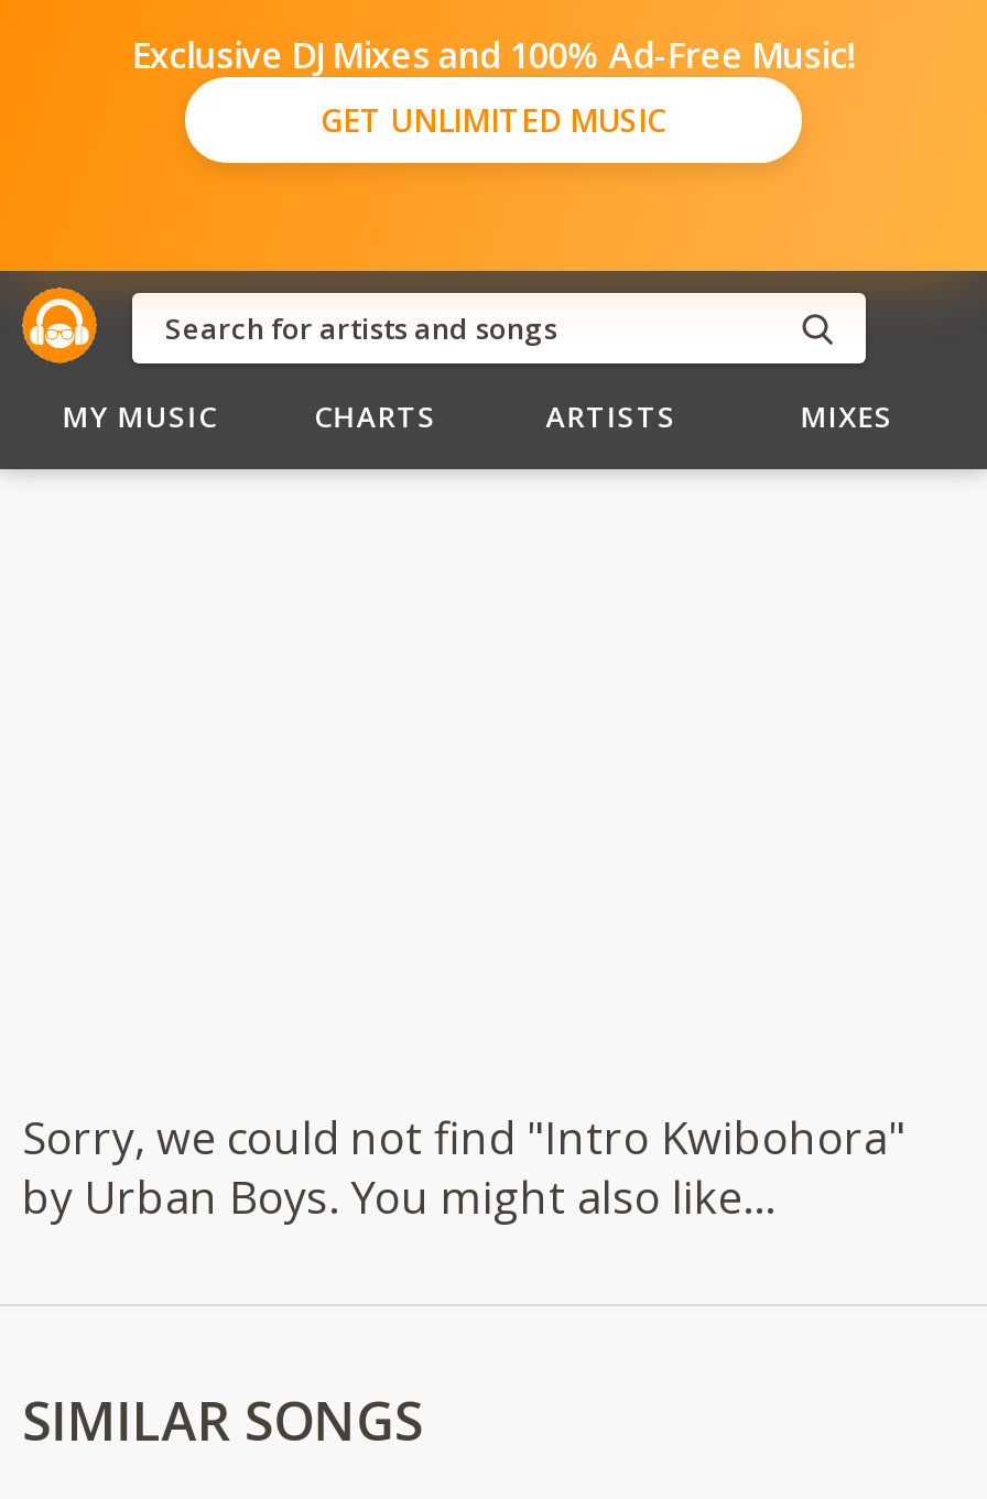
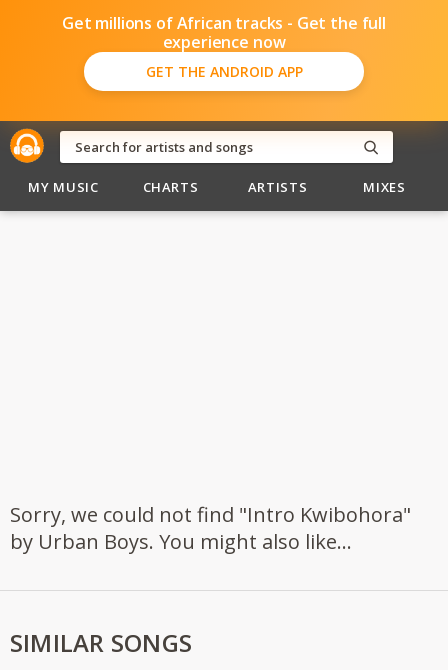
- Exclusive DJ Mixes and 100% Ad-Free Music!
- GET UNLIMITED MUSIC
+ Get millions of African tracks - Get the full
+ experience now
+ GET THE ANDROID APP
